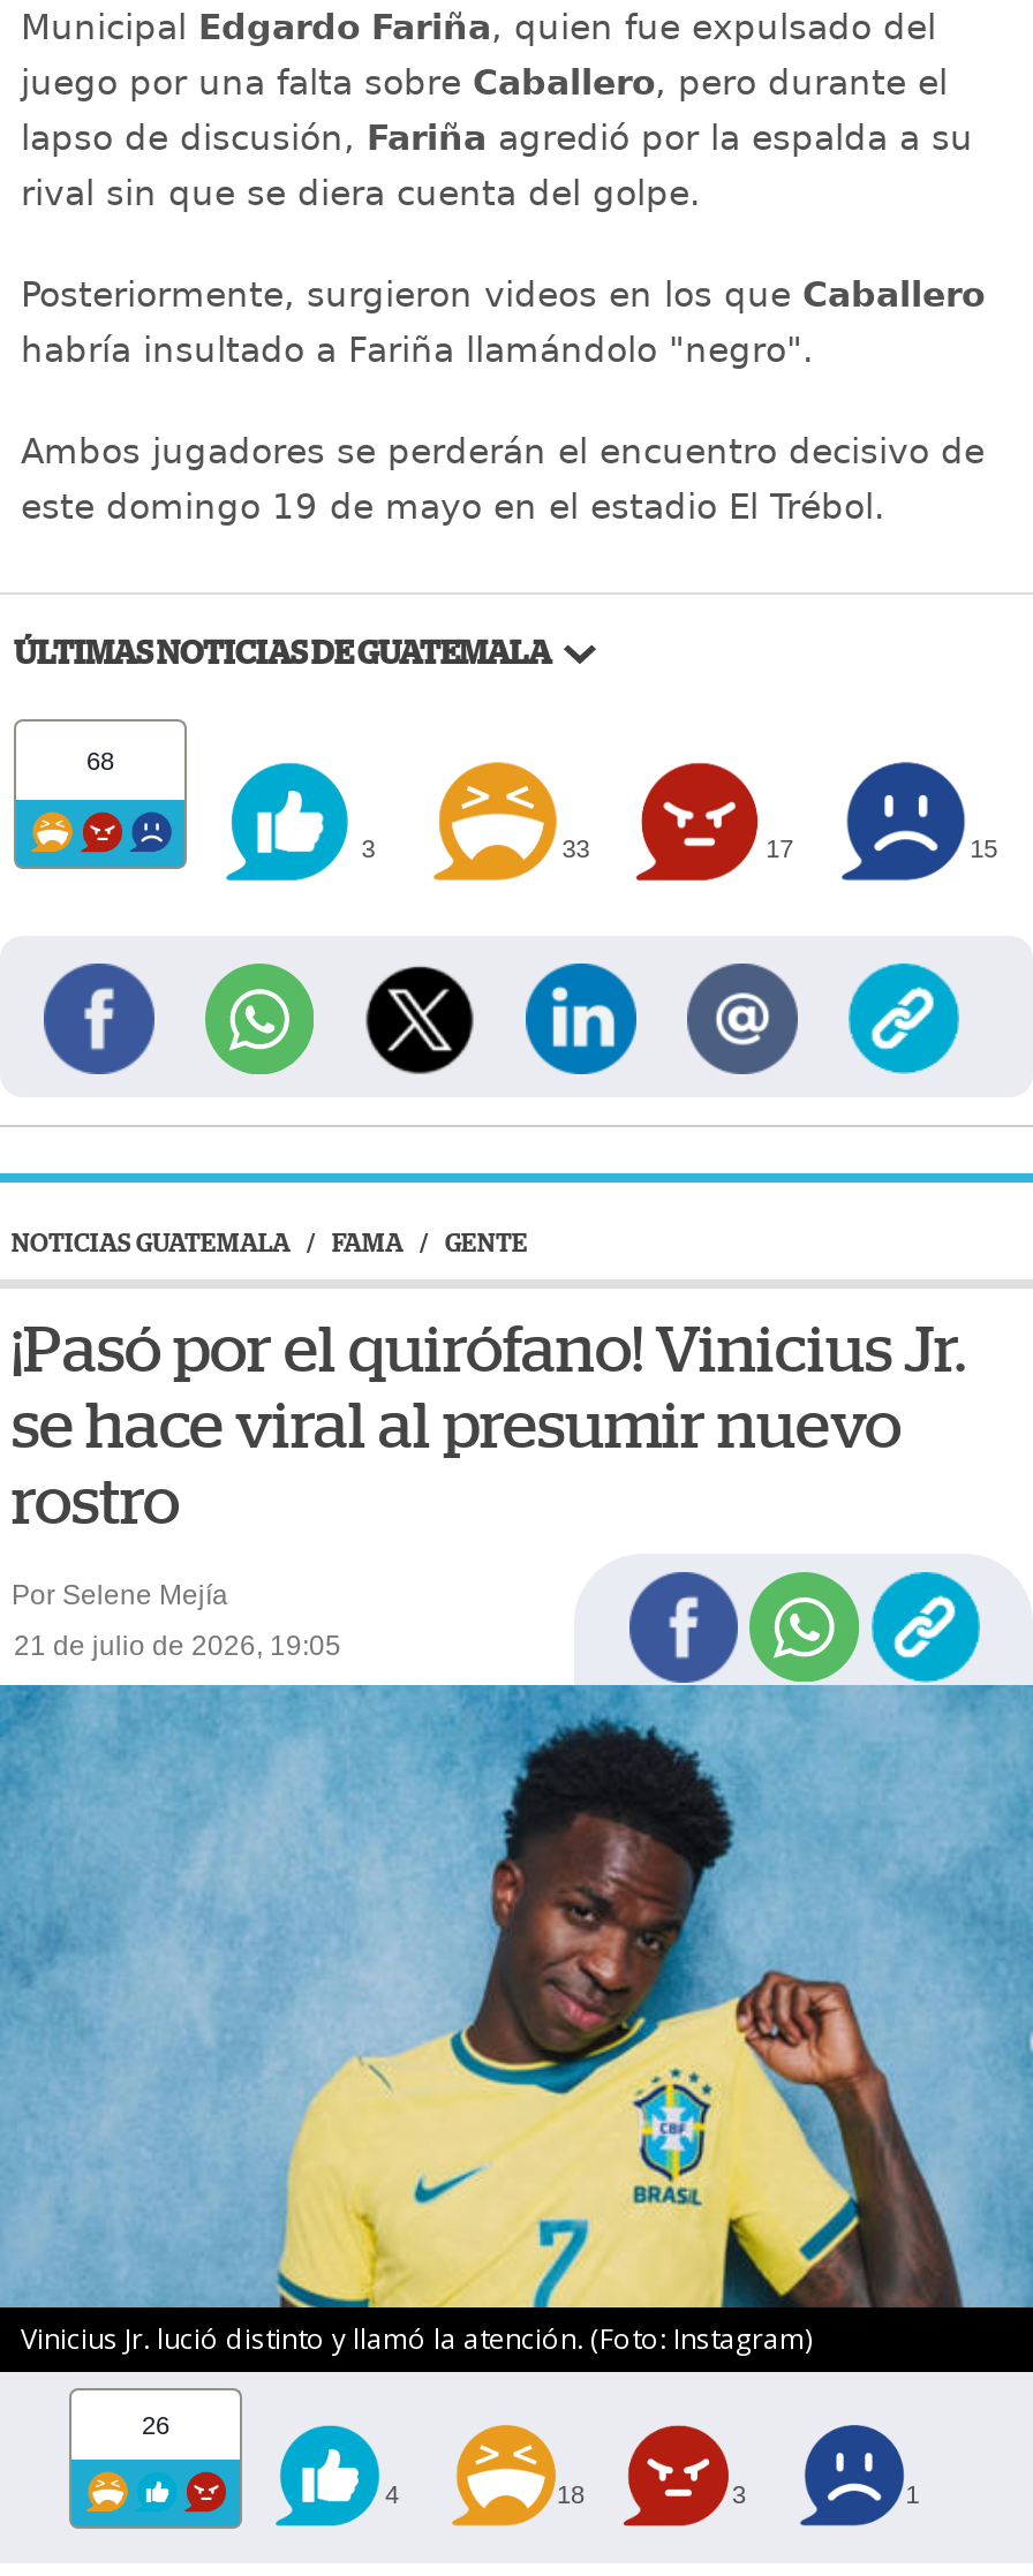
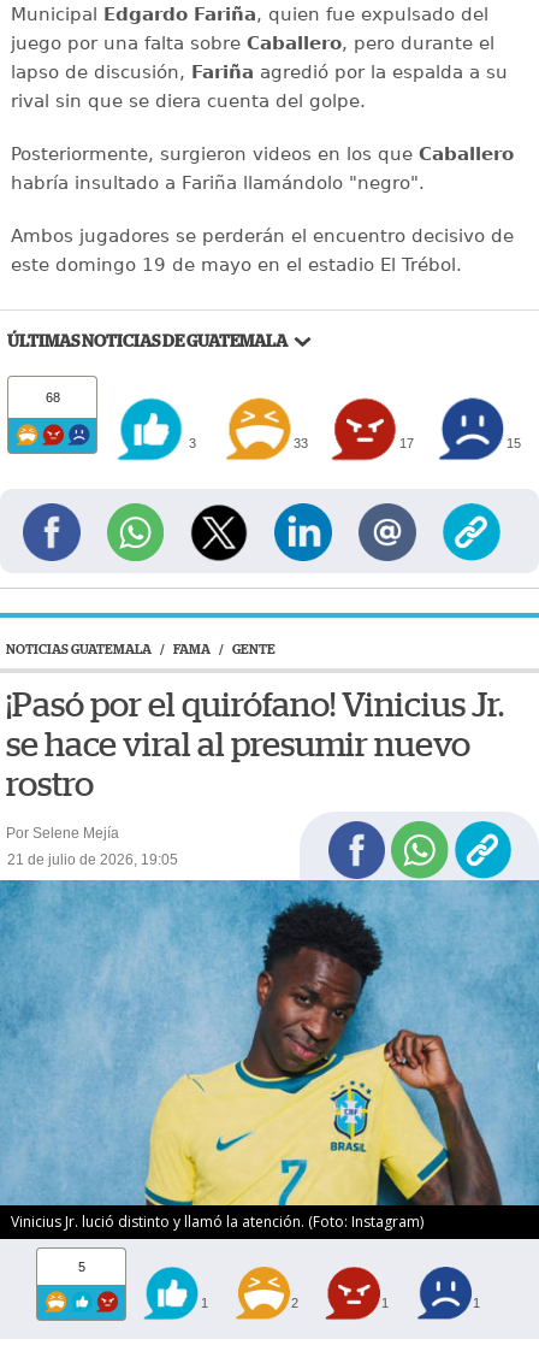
- 26
+ 5

- 4
+ 1

- 18
+ 2

- 3
+ 1
